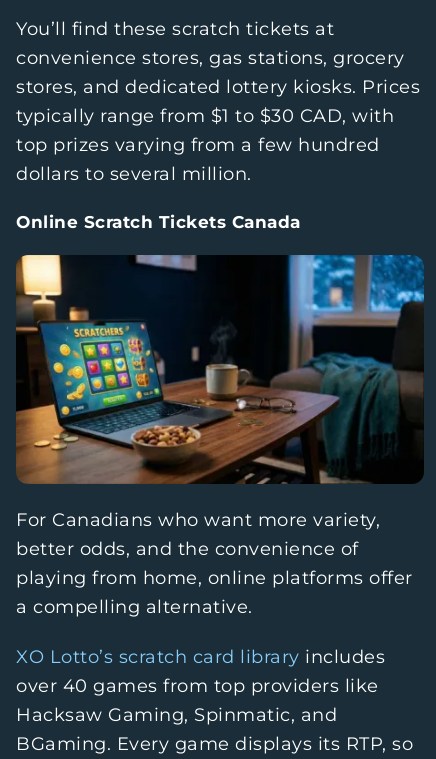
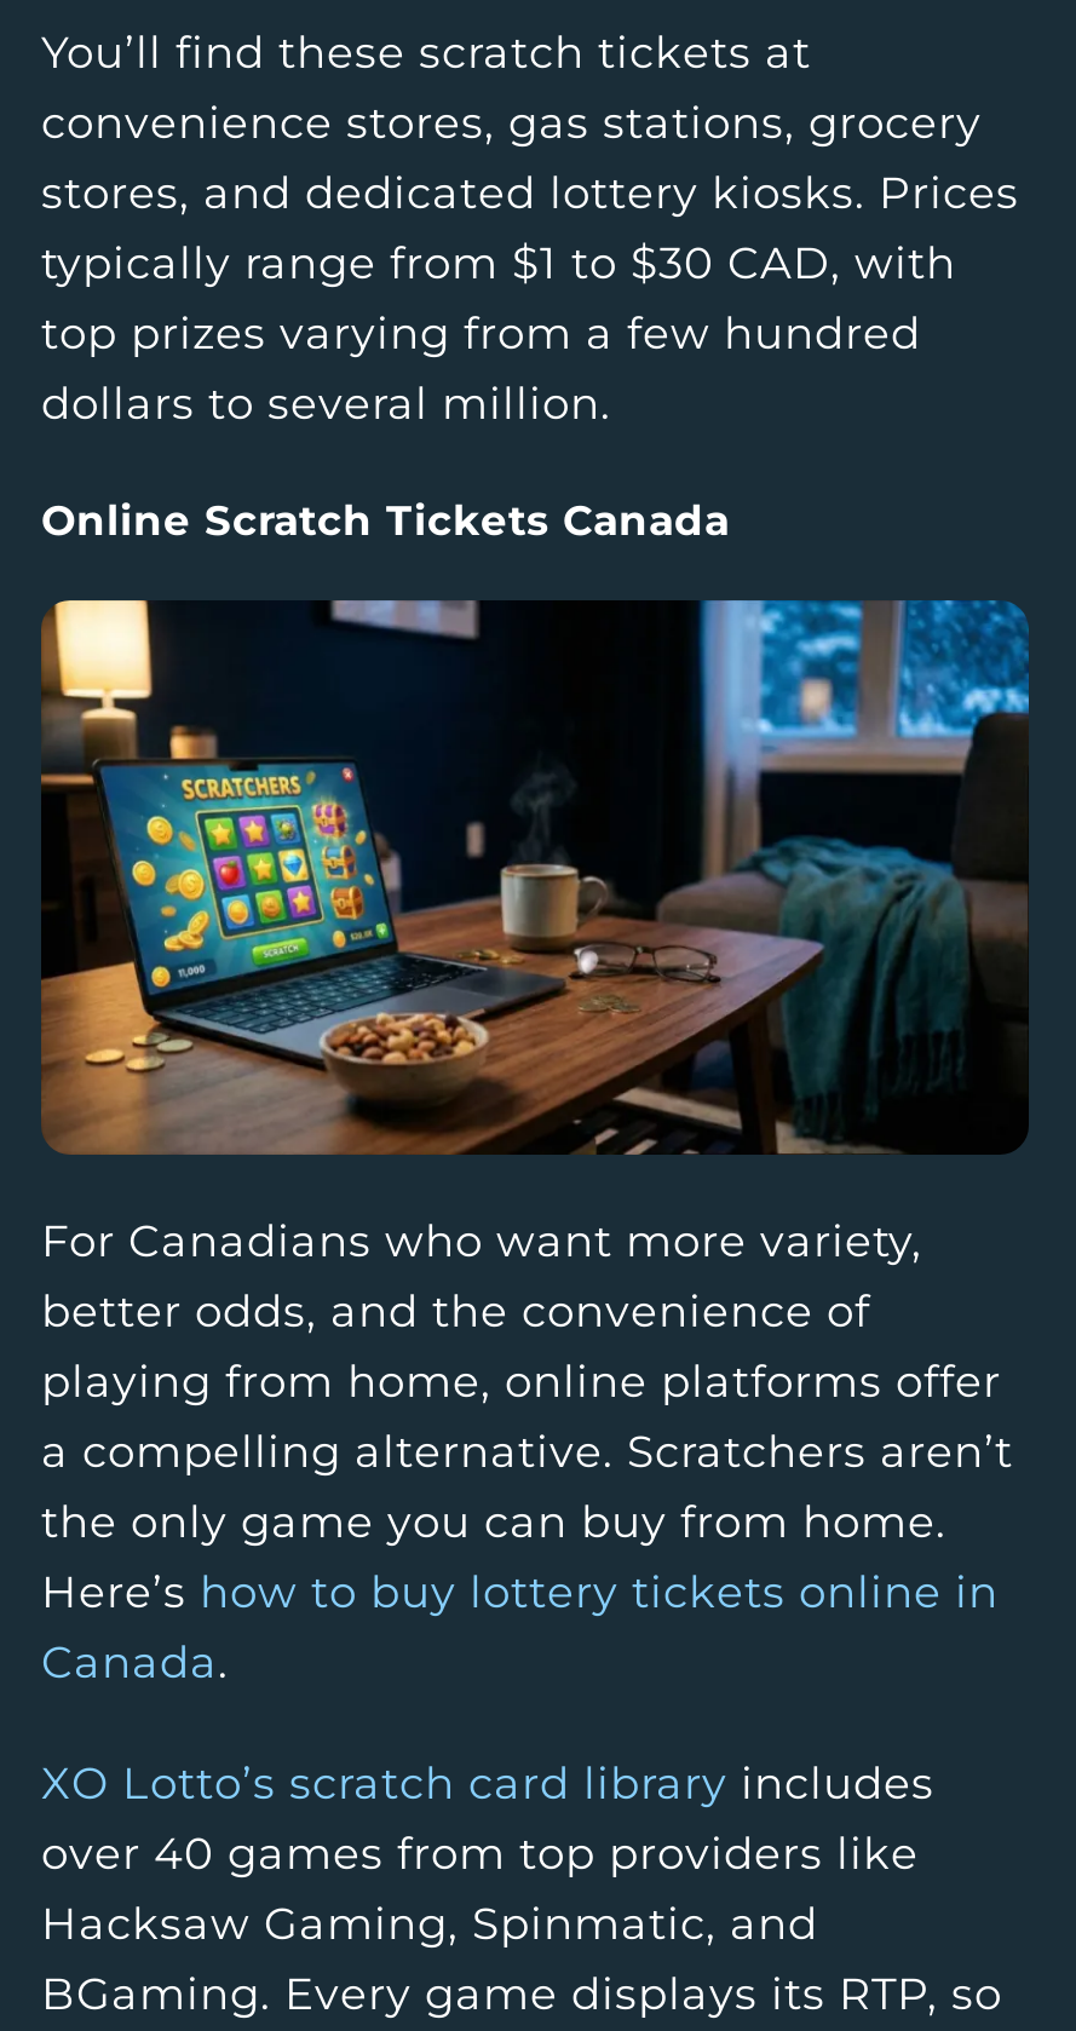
- a compelling alternative.
+ a compelling alternative. Scratchers aren’t
+ the only game you can buy from home.
+ Here’s how to buy lottery tickets online in
+ Canada.
